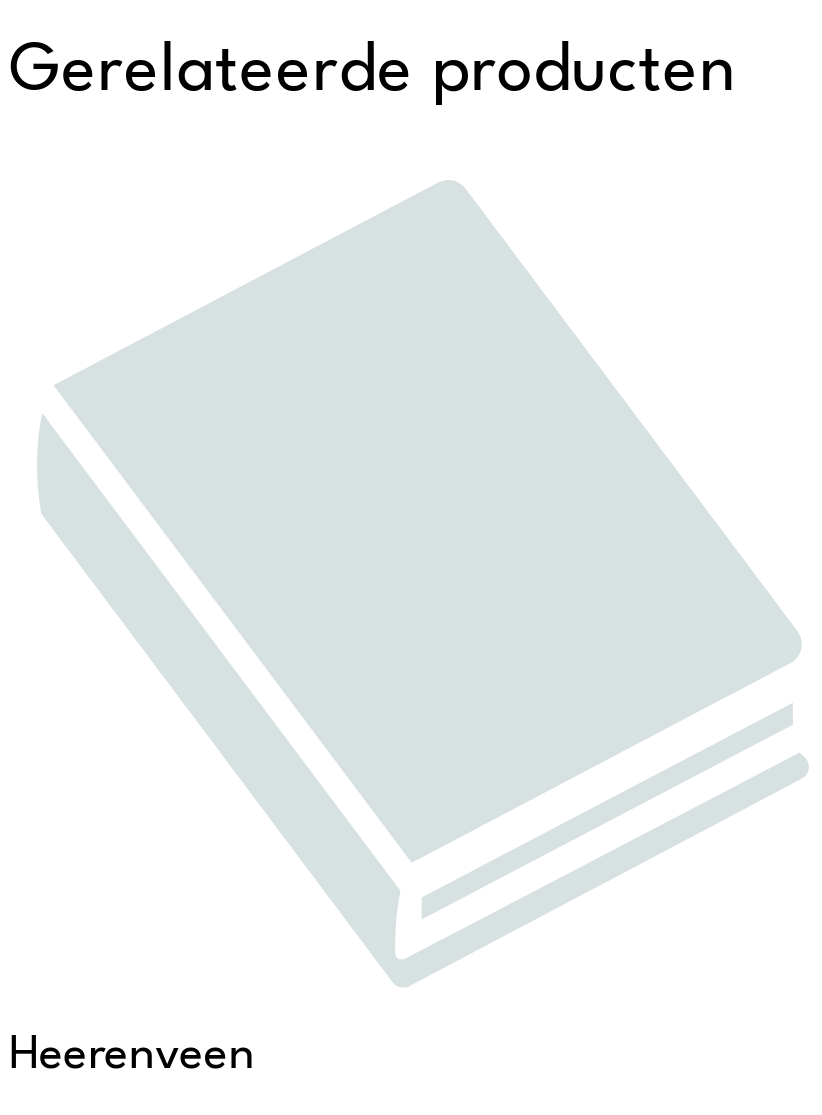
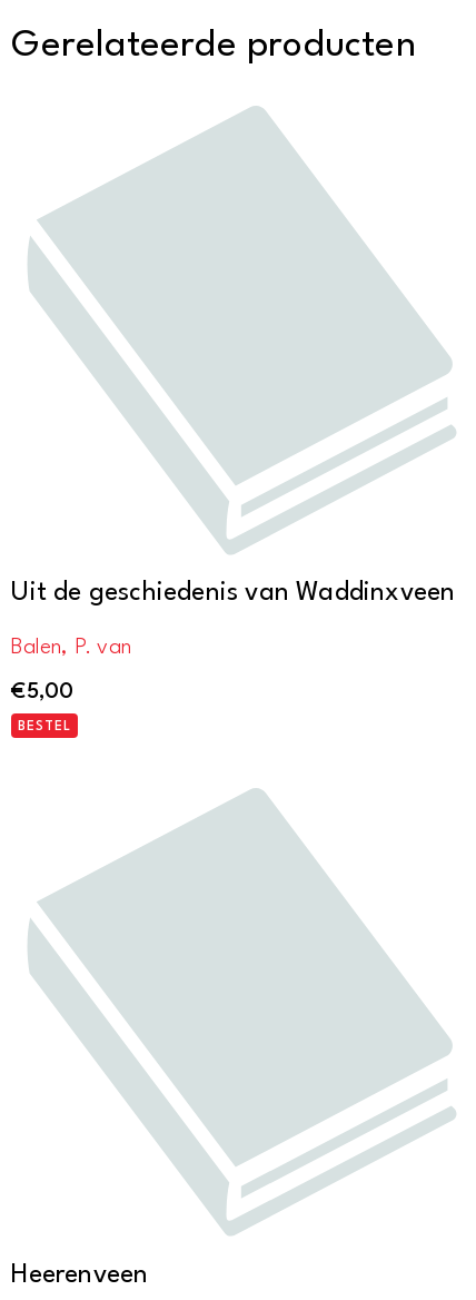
+ Uit de geschiedenis van Waddinxveen
+ Balen, P. van
+ €5,00
+ BESTEL
